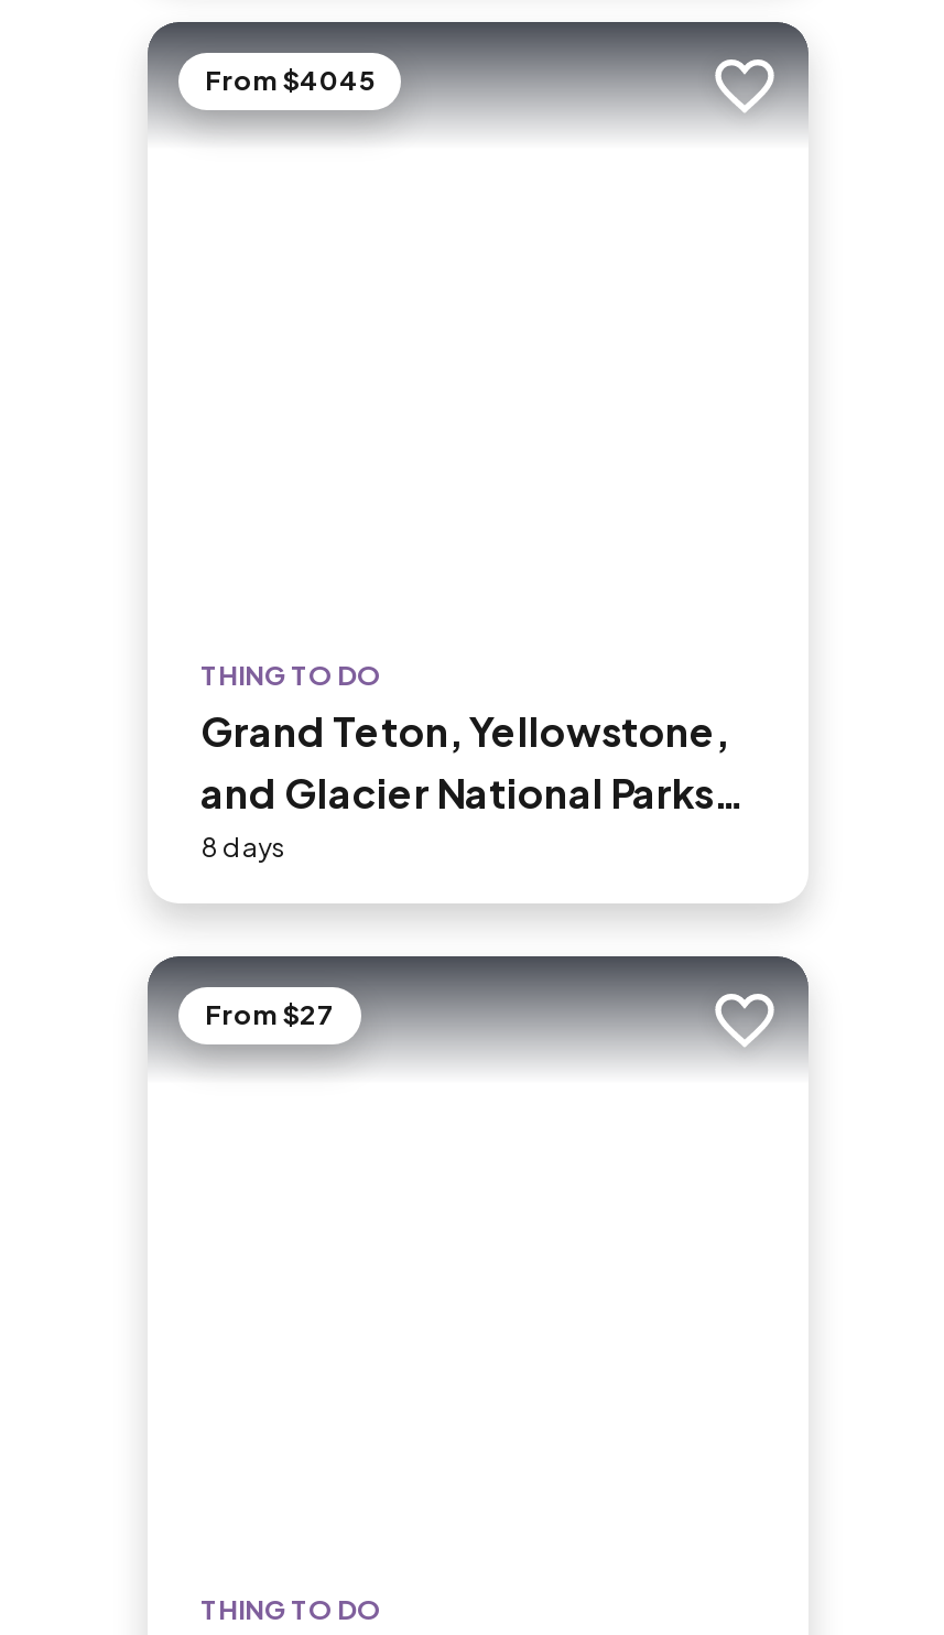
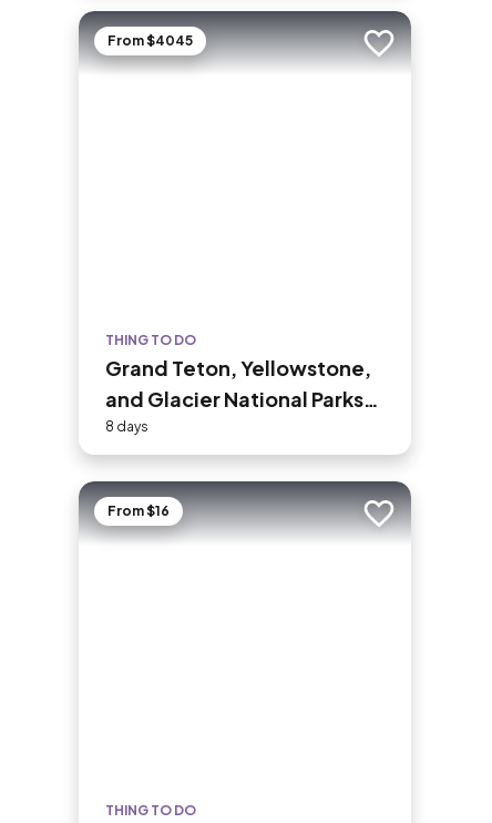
- From $27
+ From $16
